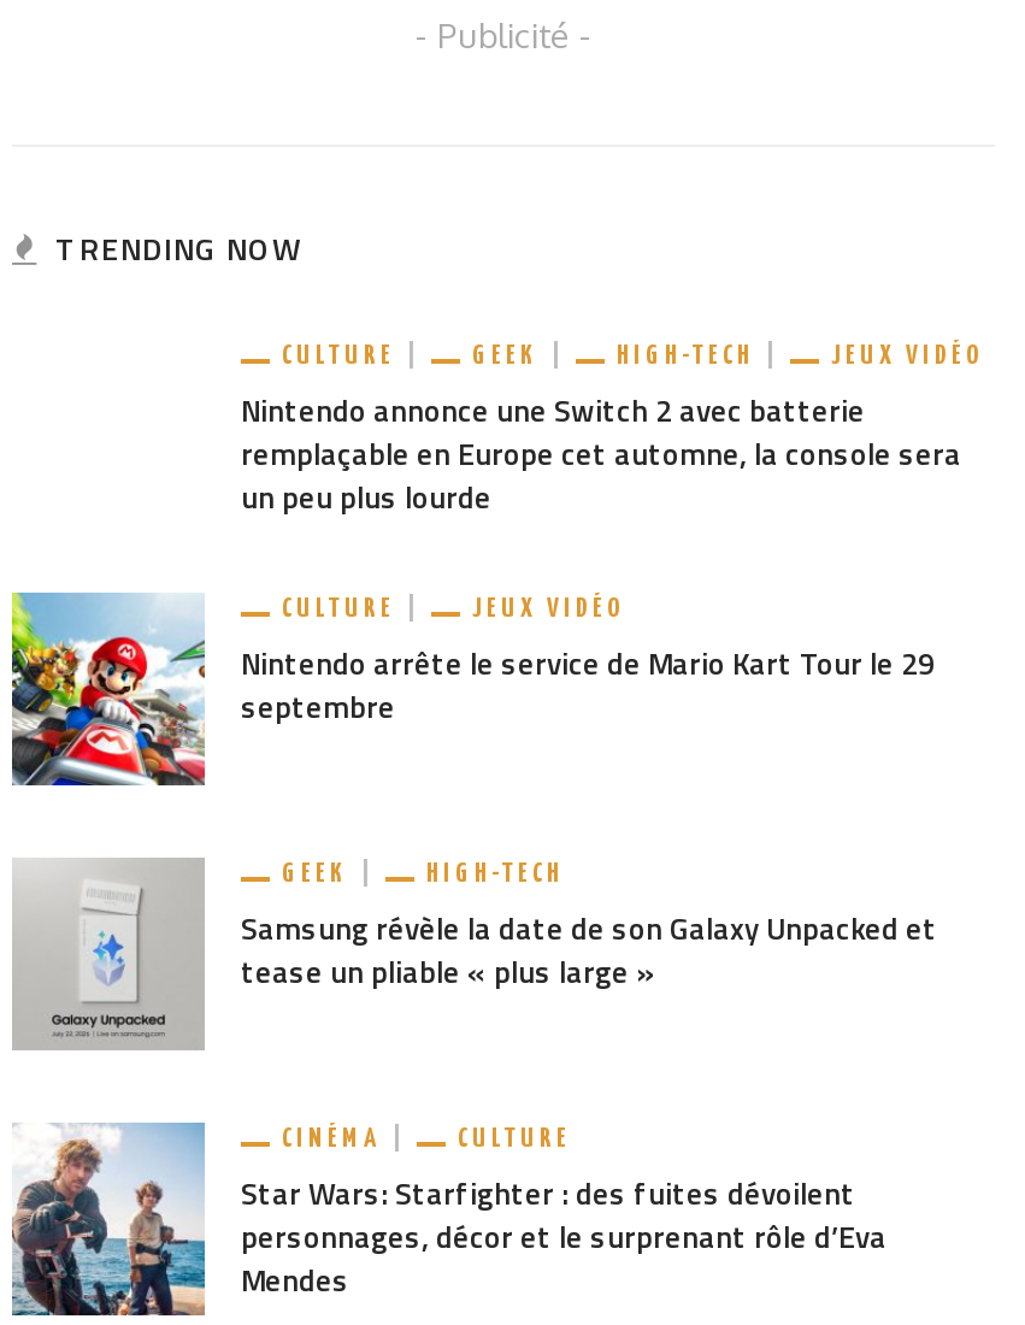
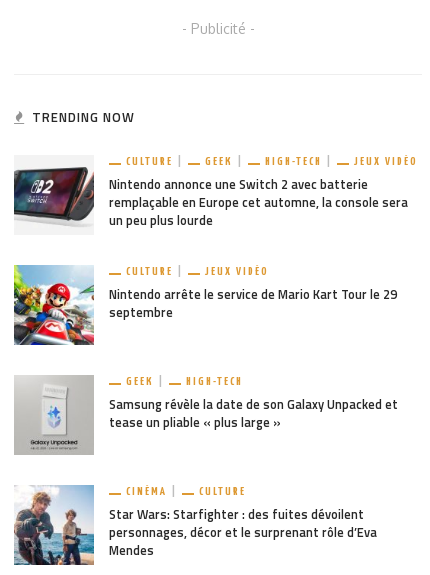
+ [image]
